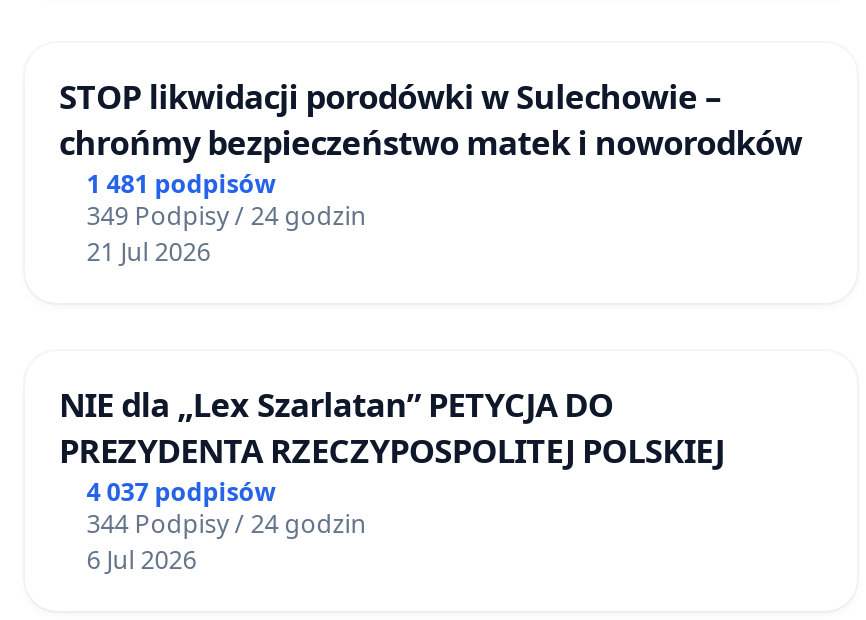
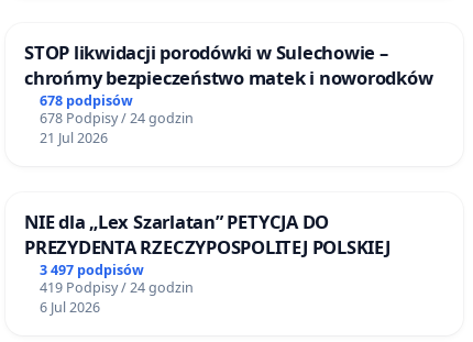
- 1 481 podpisów
+ 678 podpisów

- 349 Podpisy / 24 godzin
+ 678 Podpisy / 24 godzin

- 4 037 podpisów
+ 3 497 podpisów

- 344 Podpisy / 24 godzin
+ 419 Podpisy / 24 godzin
